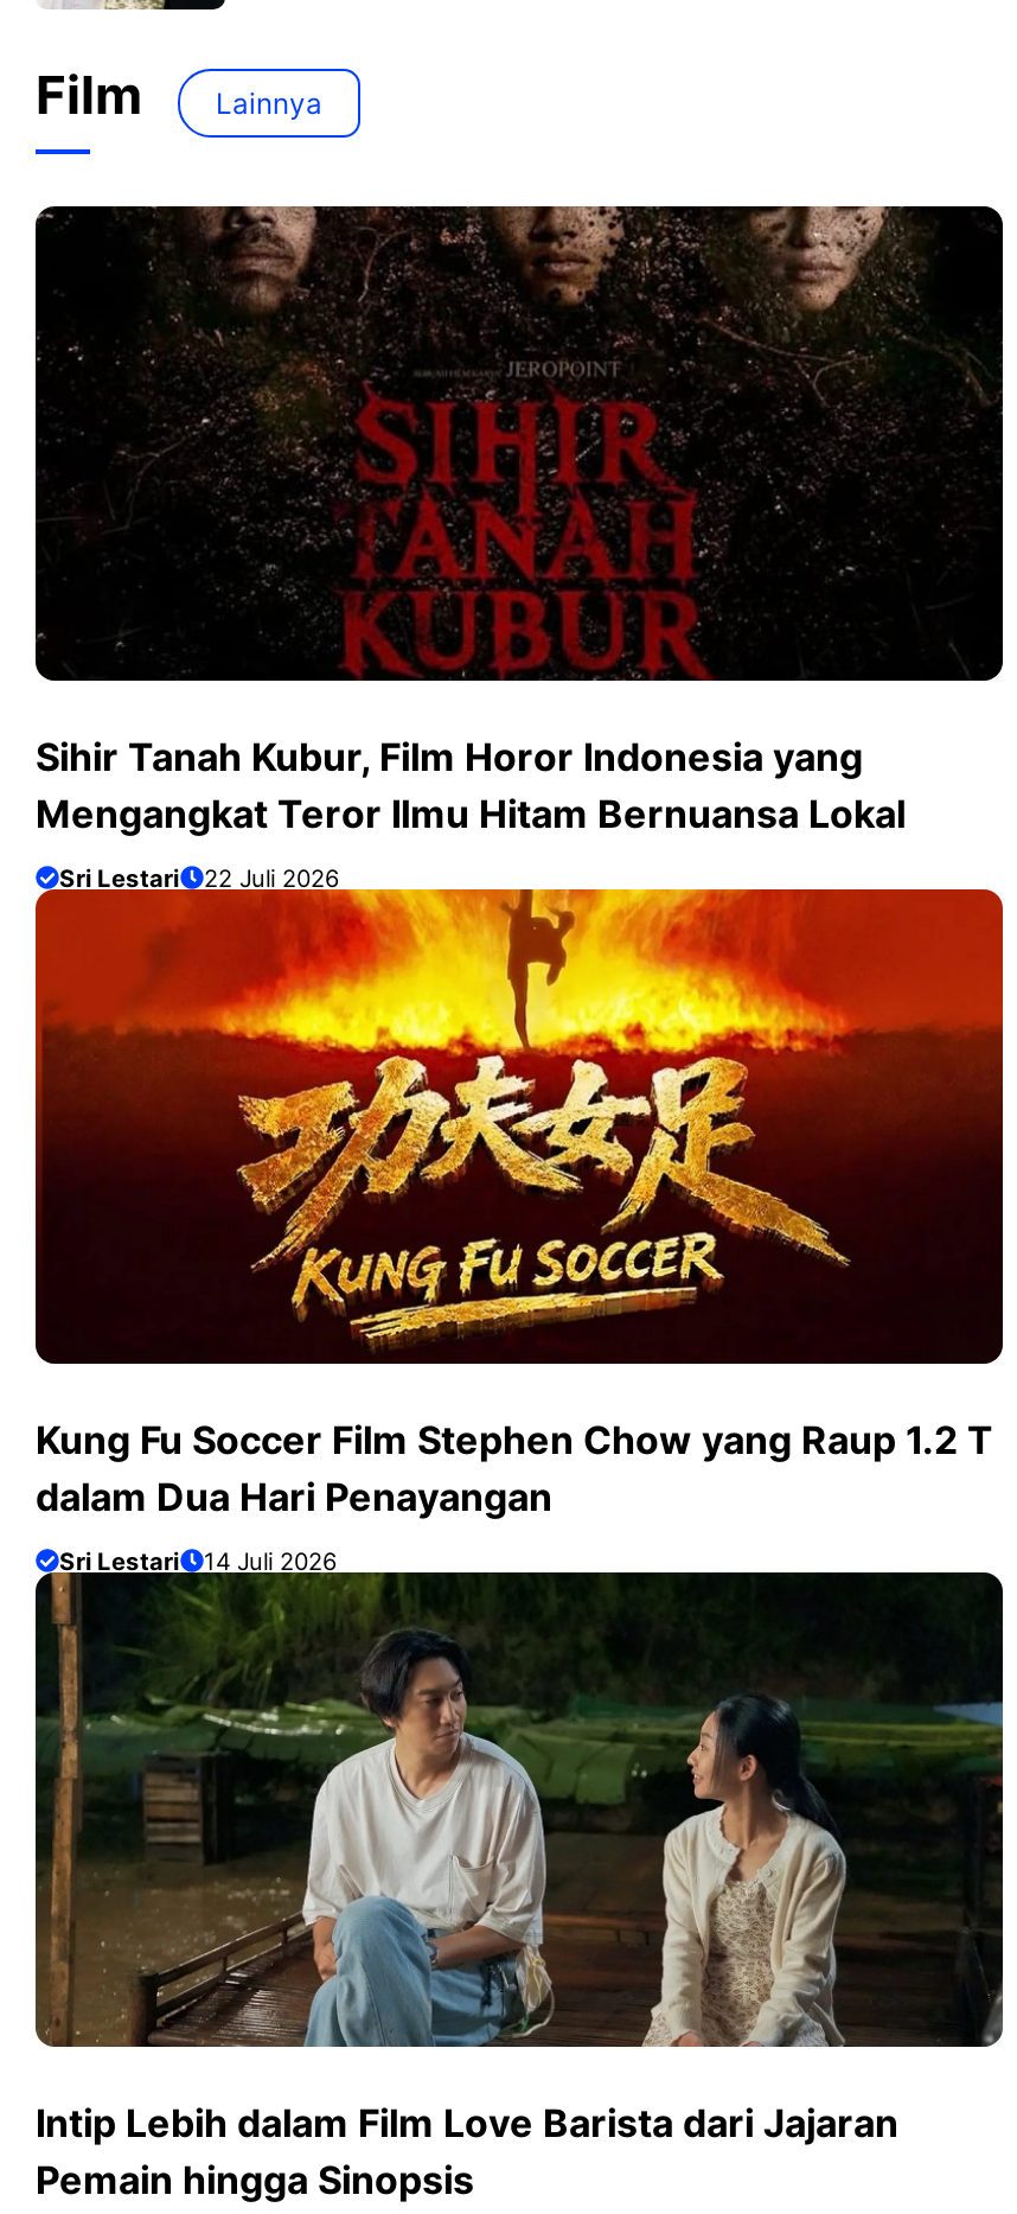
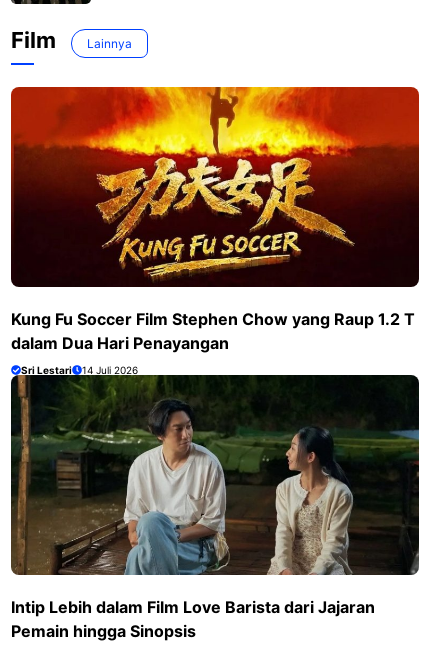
- [image]
- Sihir Tanah Kubur, Film Horor Indonesia yang
- Mengangkat Teror Ilmu Hitam Bernuansa Lokal
- Sri Lestari
- 22 Juli 2026
